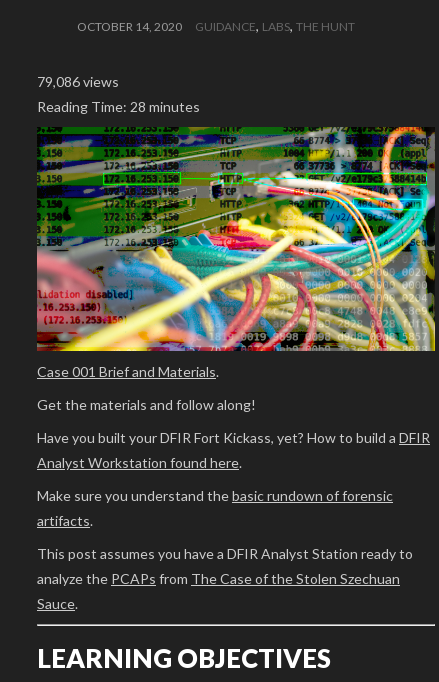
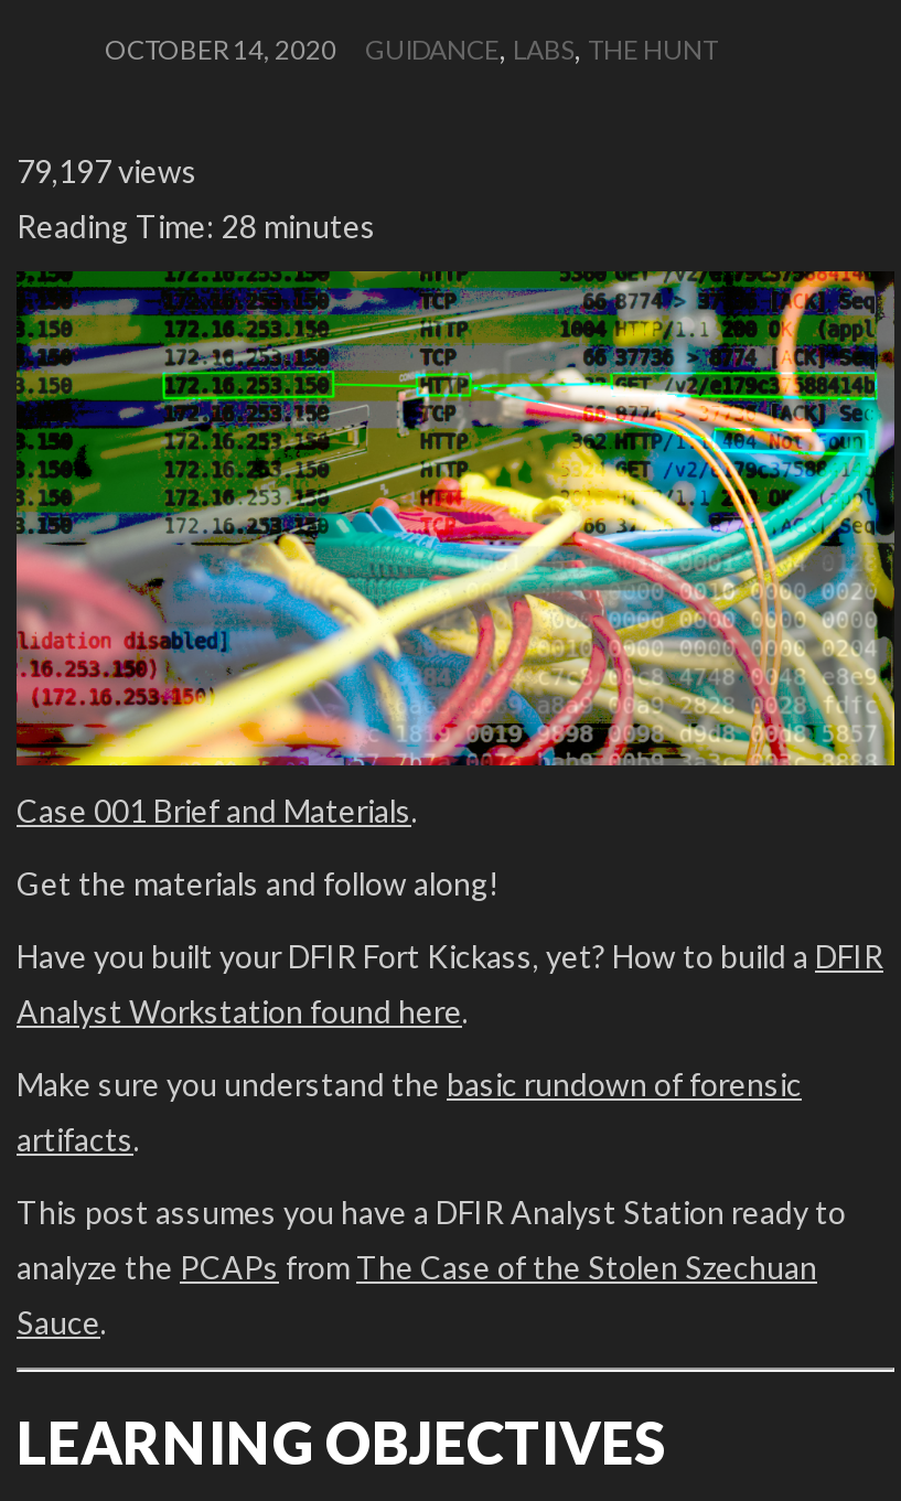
- 79,086 views
+ 79,197 views
